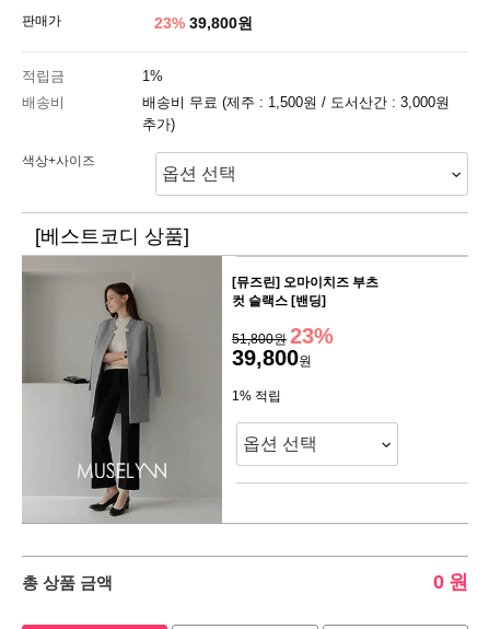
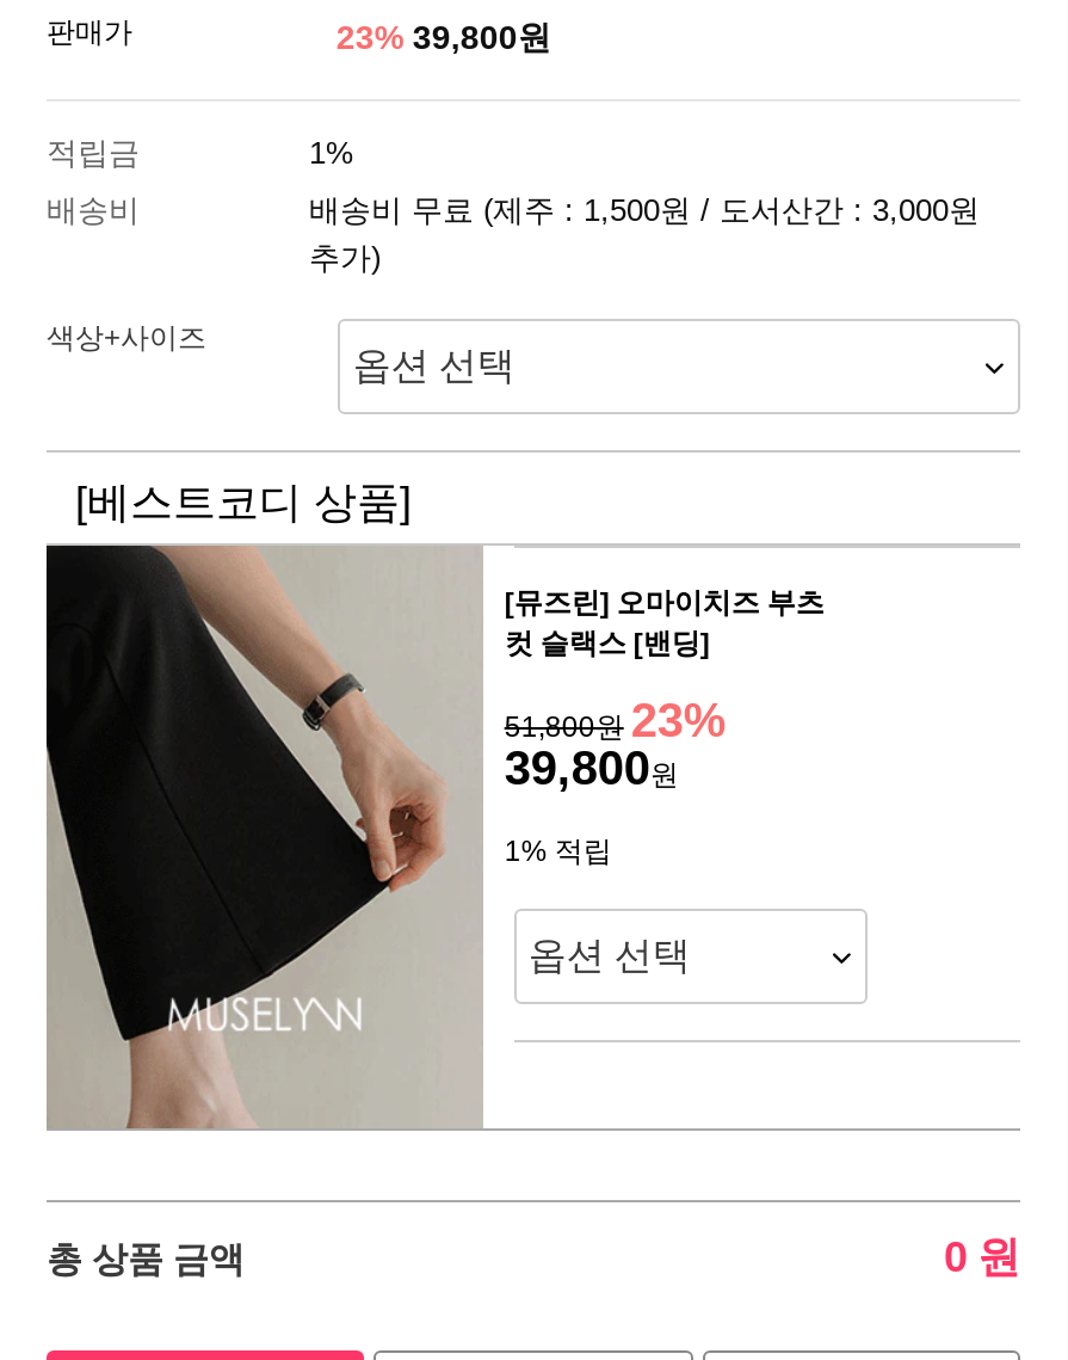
- [image]
+ [image]
